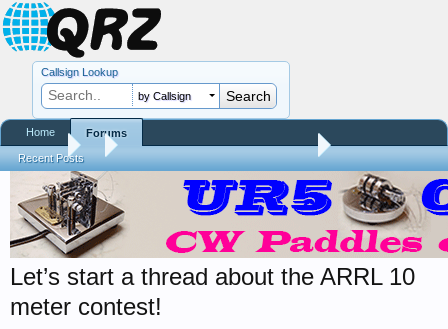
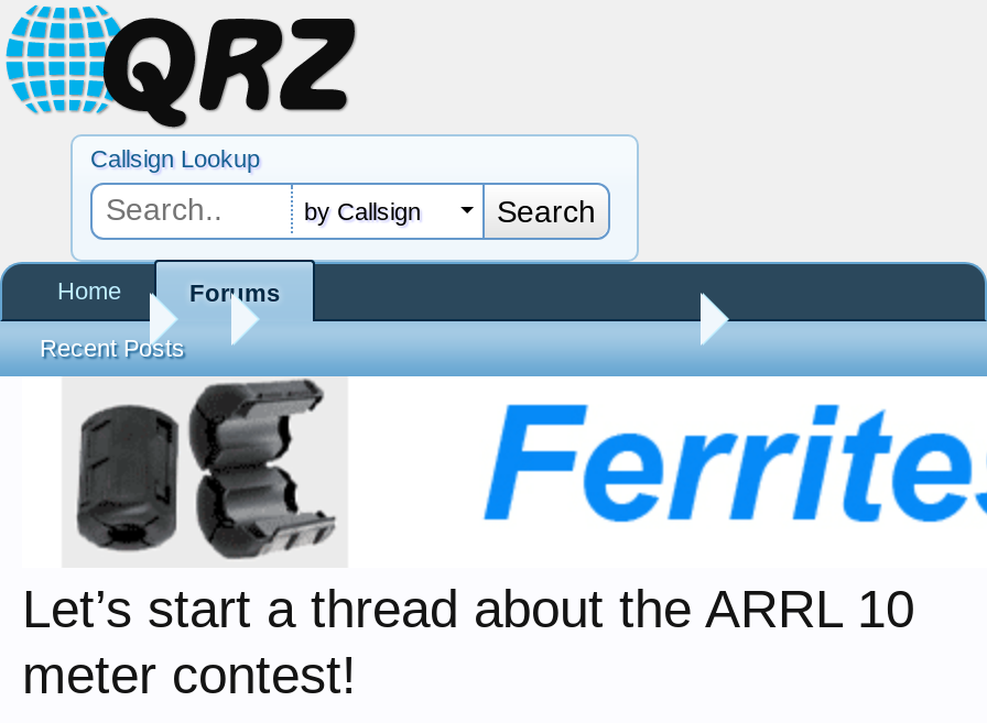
- [image]
+ [image]
